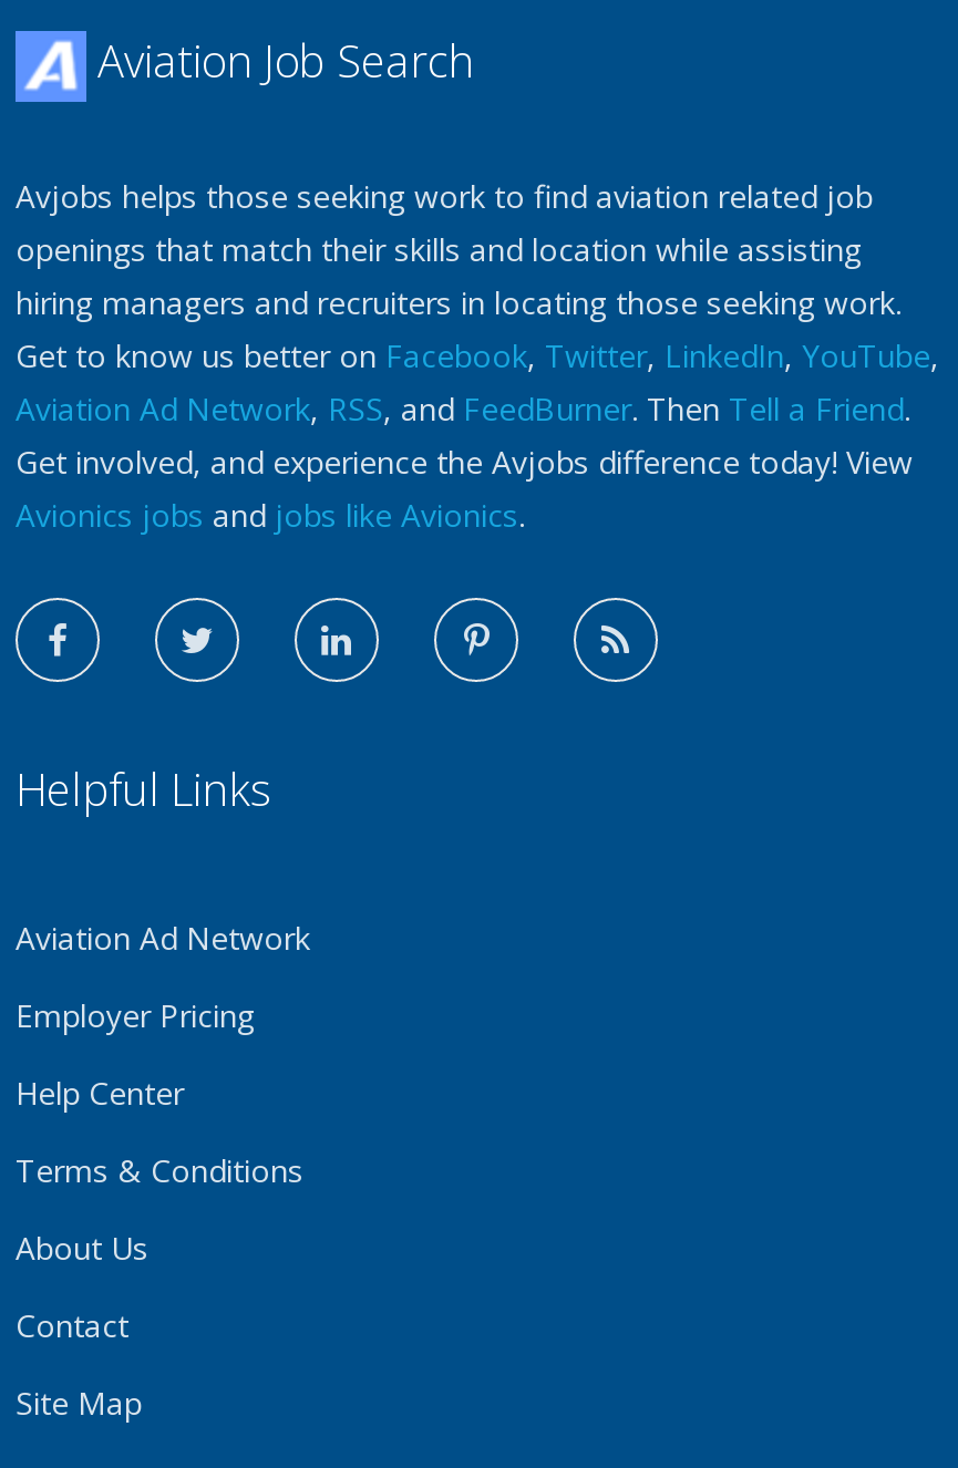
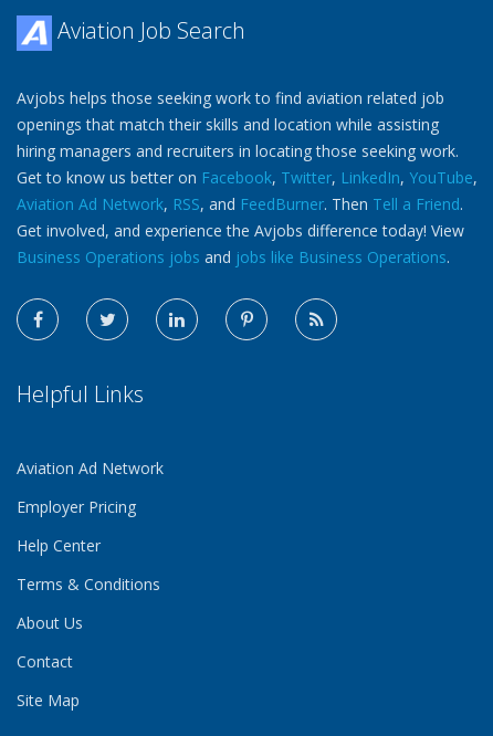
- Avionics jobs and jobs like Avionics.
+ Business Operations jobs and jobs like Business Operations.
